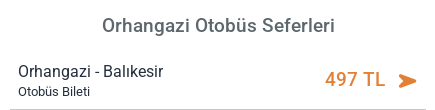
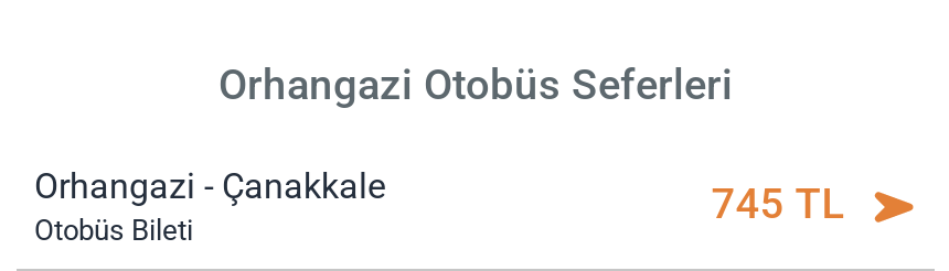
- Orhangazi - Balıkesir
+ Orhangazi - Çanakkale

- 497 TL
+ 745 TL
